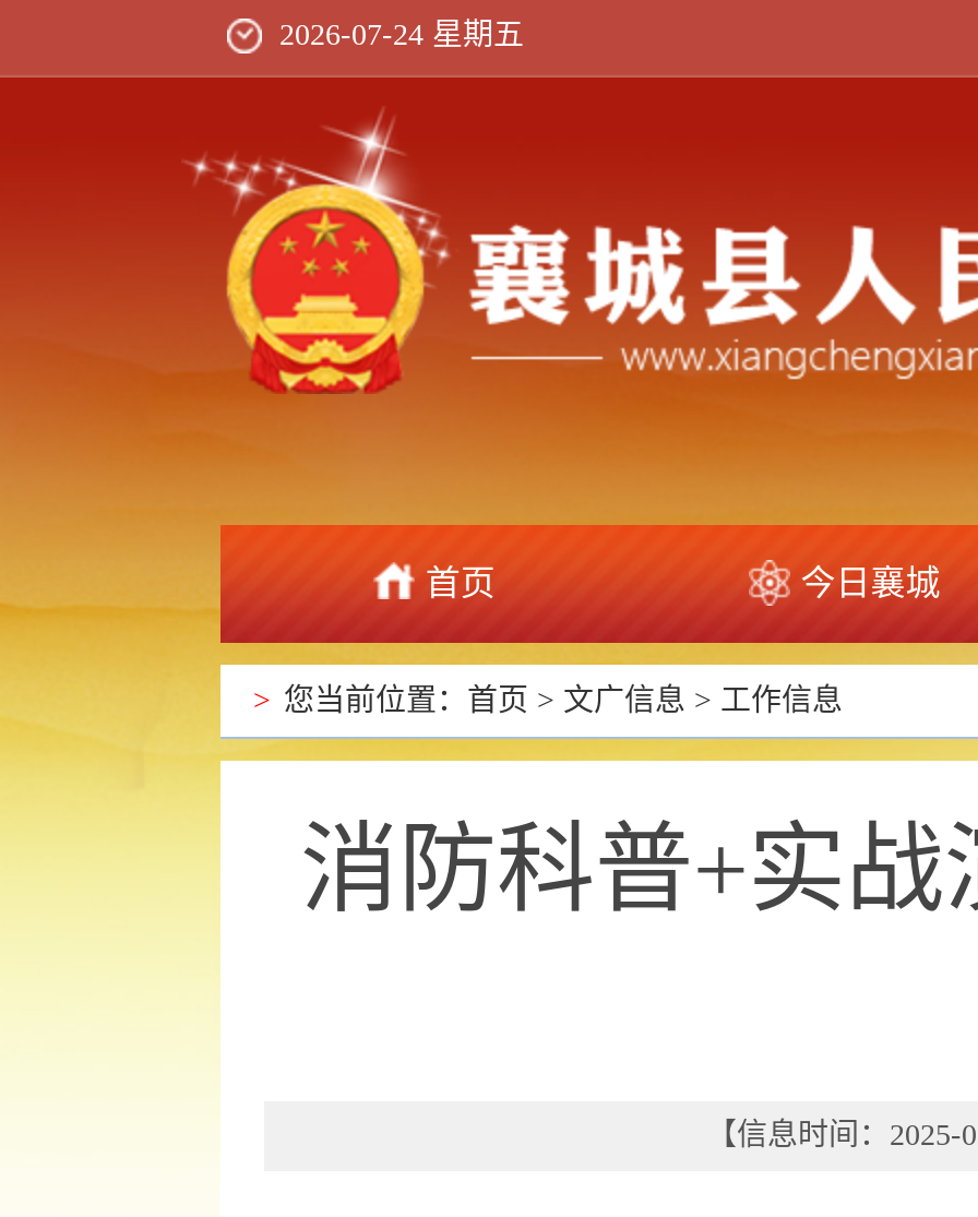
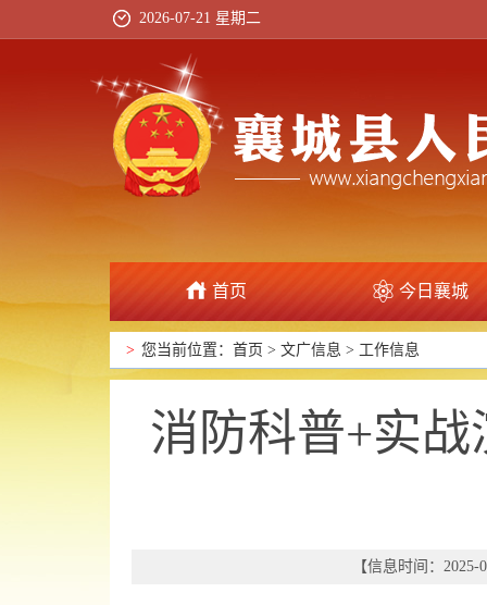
- 2026-07-24 星期五
+ 2026-07-21 星期二
